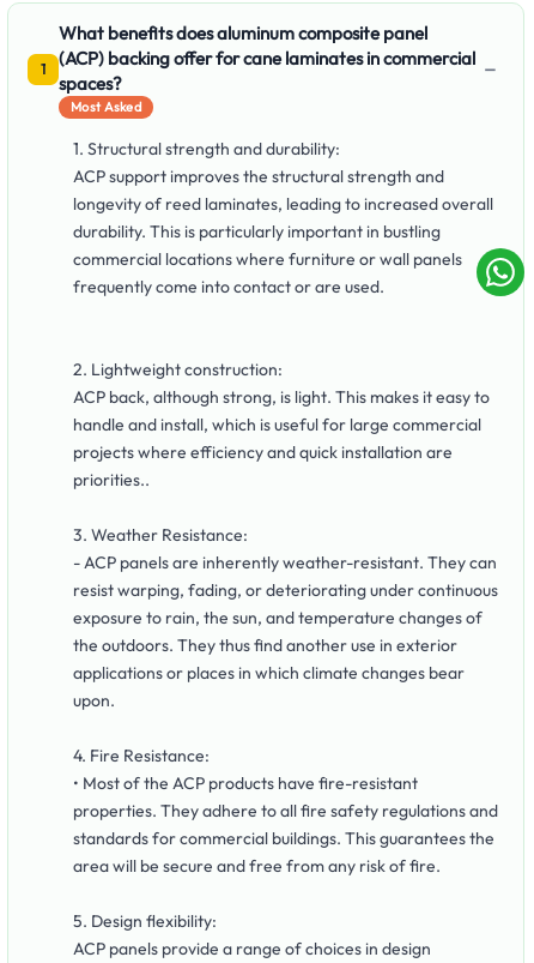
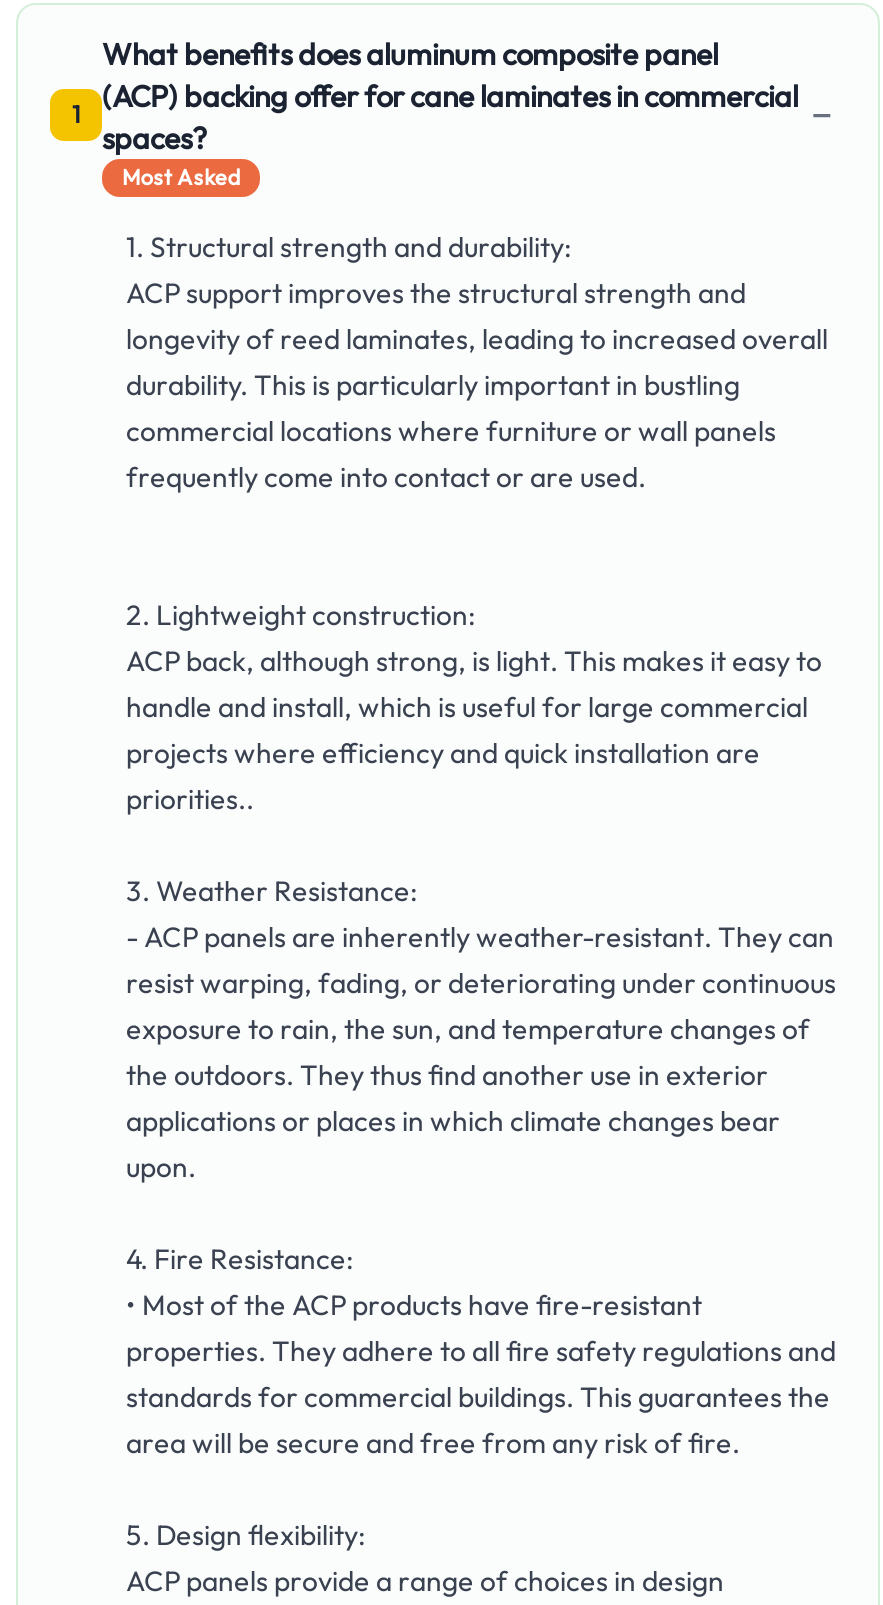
- [image]
